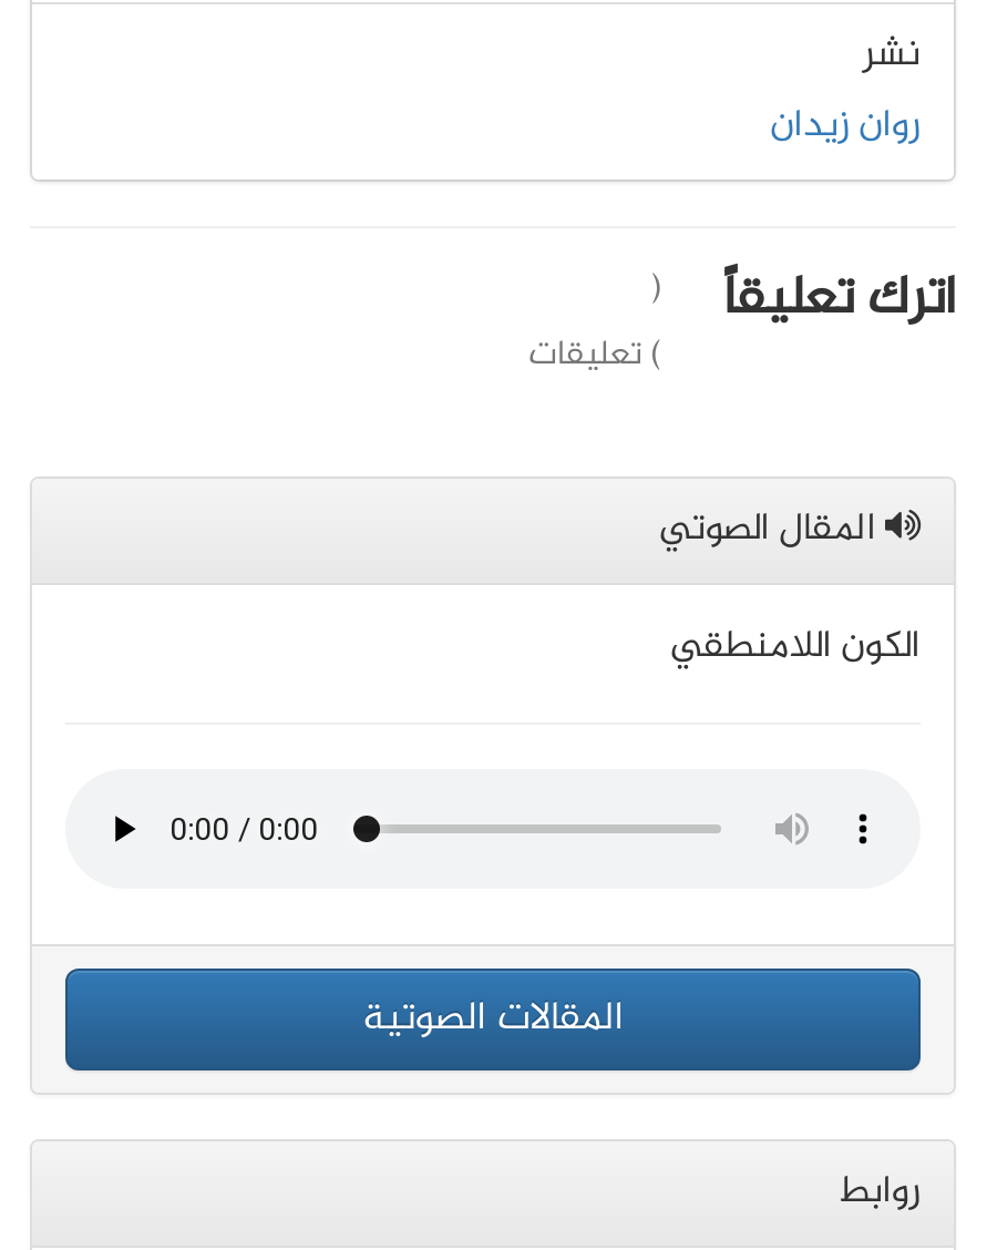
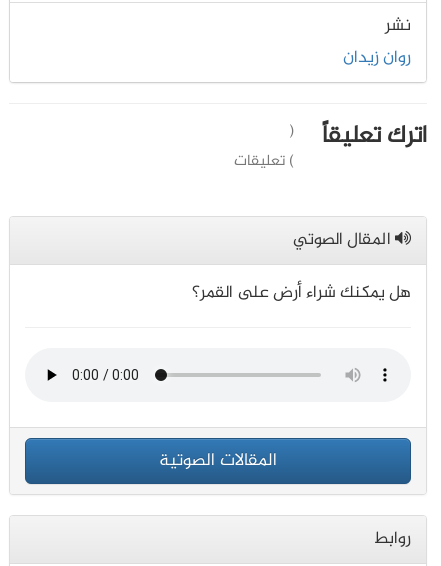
- الكون اللامنطقي
+ هل يمكنك شراء أرض على القمر؟
